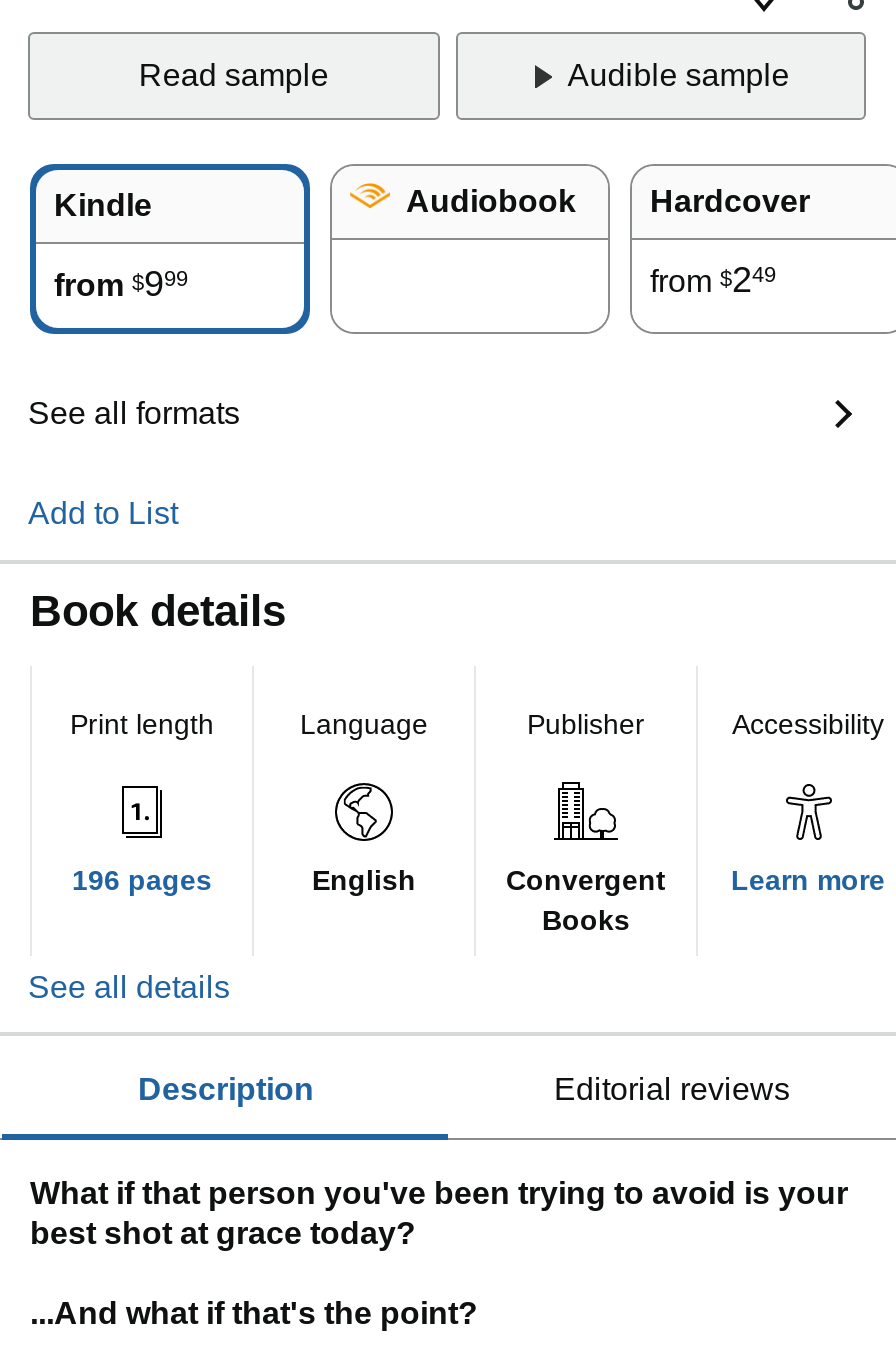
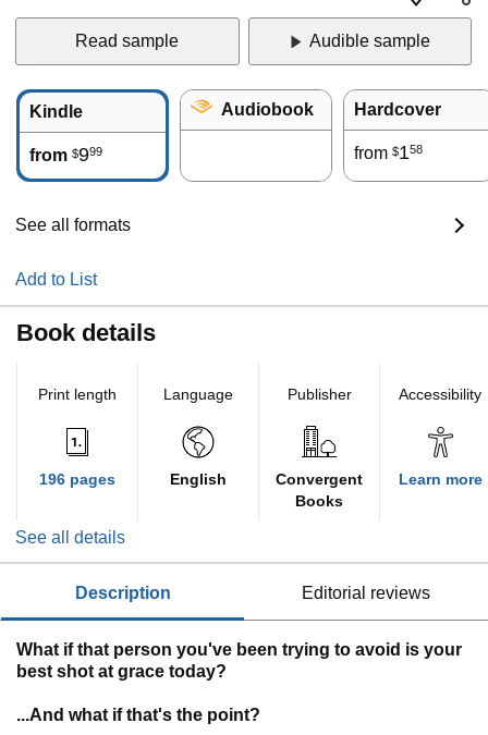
- from $249
+ from $158
